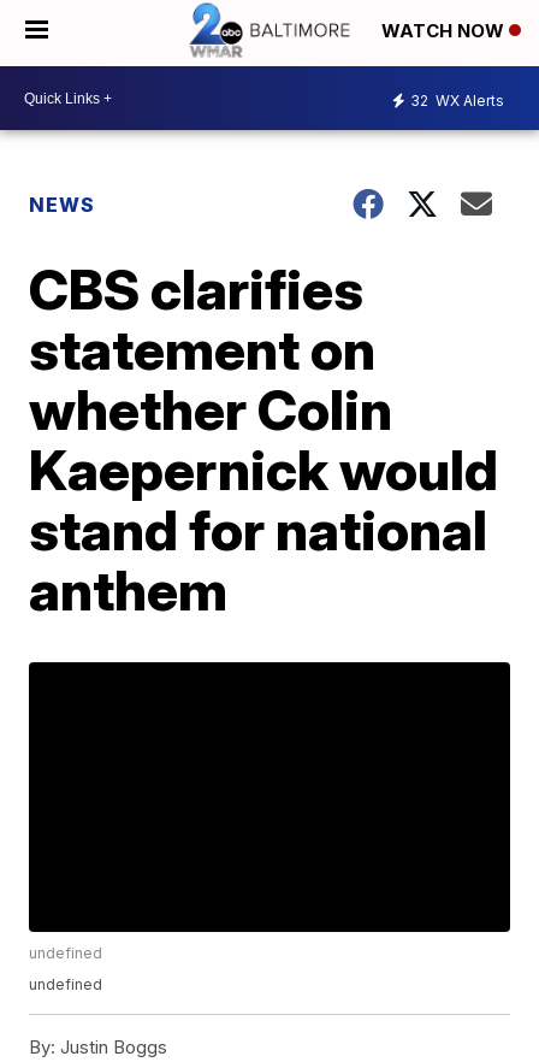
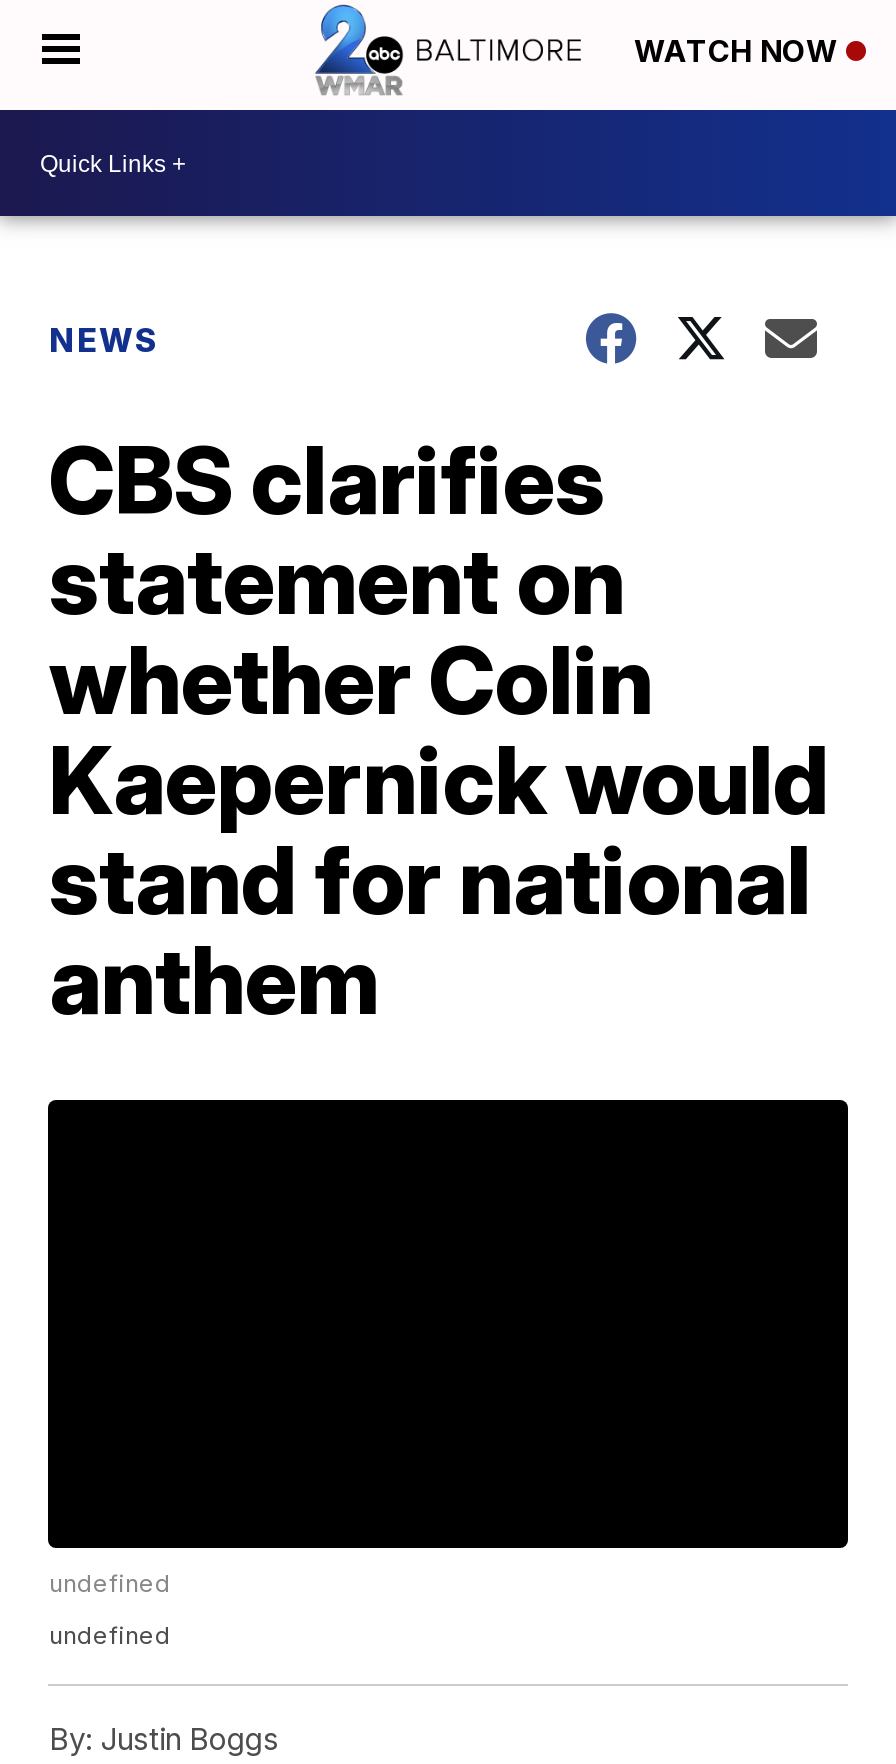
- 32 WX Alerts
